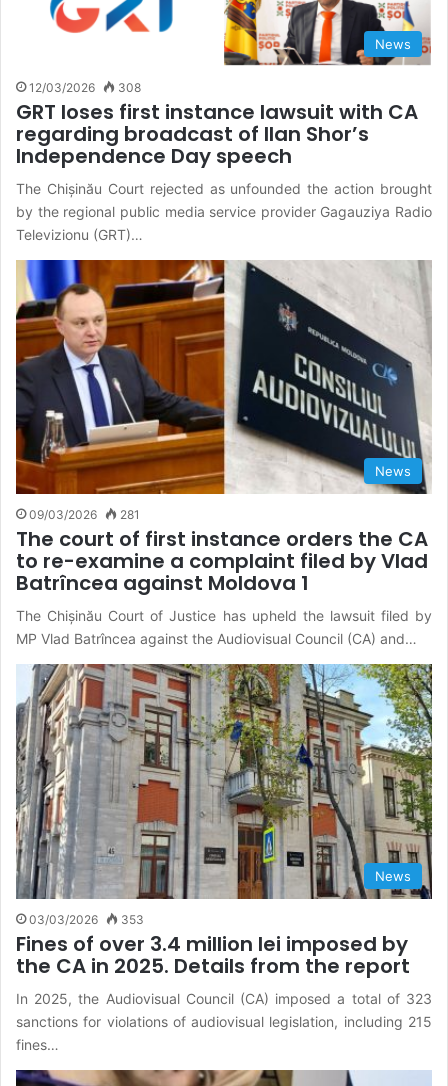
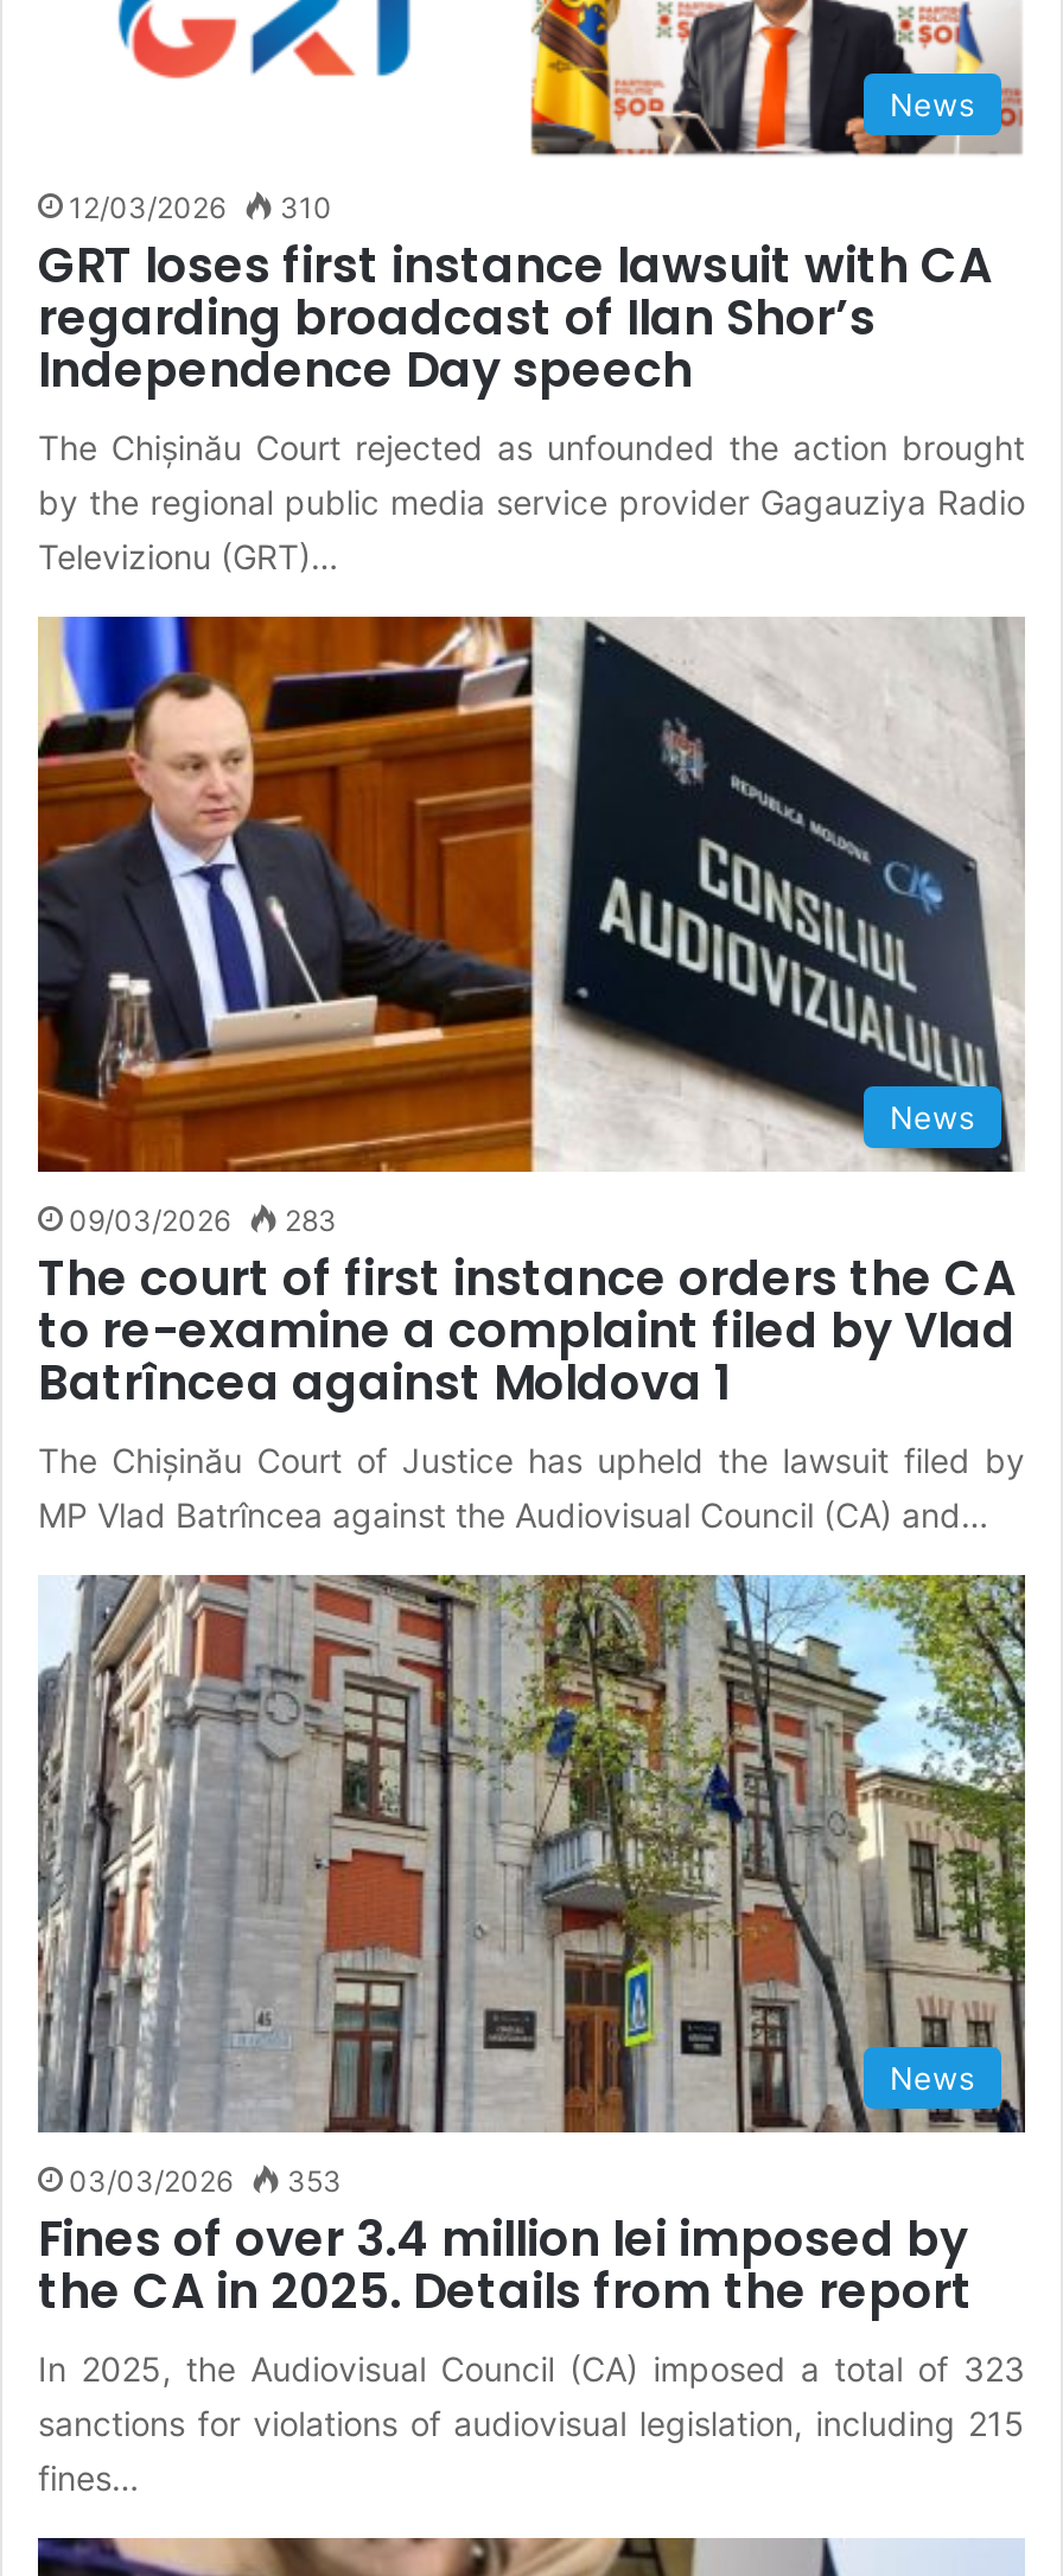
- 12/03/2026 308
+ 12/03/2026 310

- 09/03/2026 281
+ 09/03/2026 283
